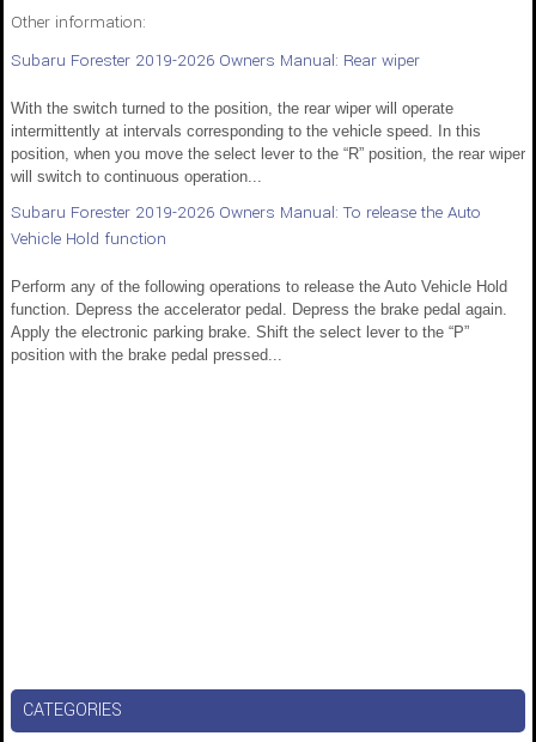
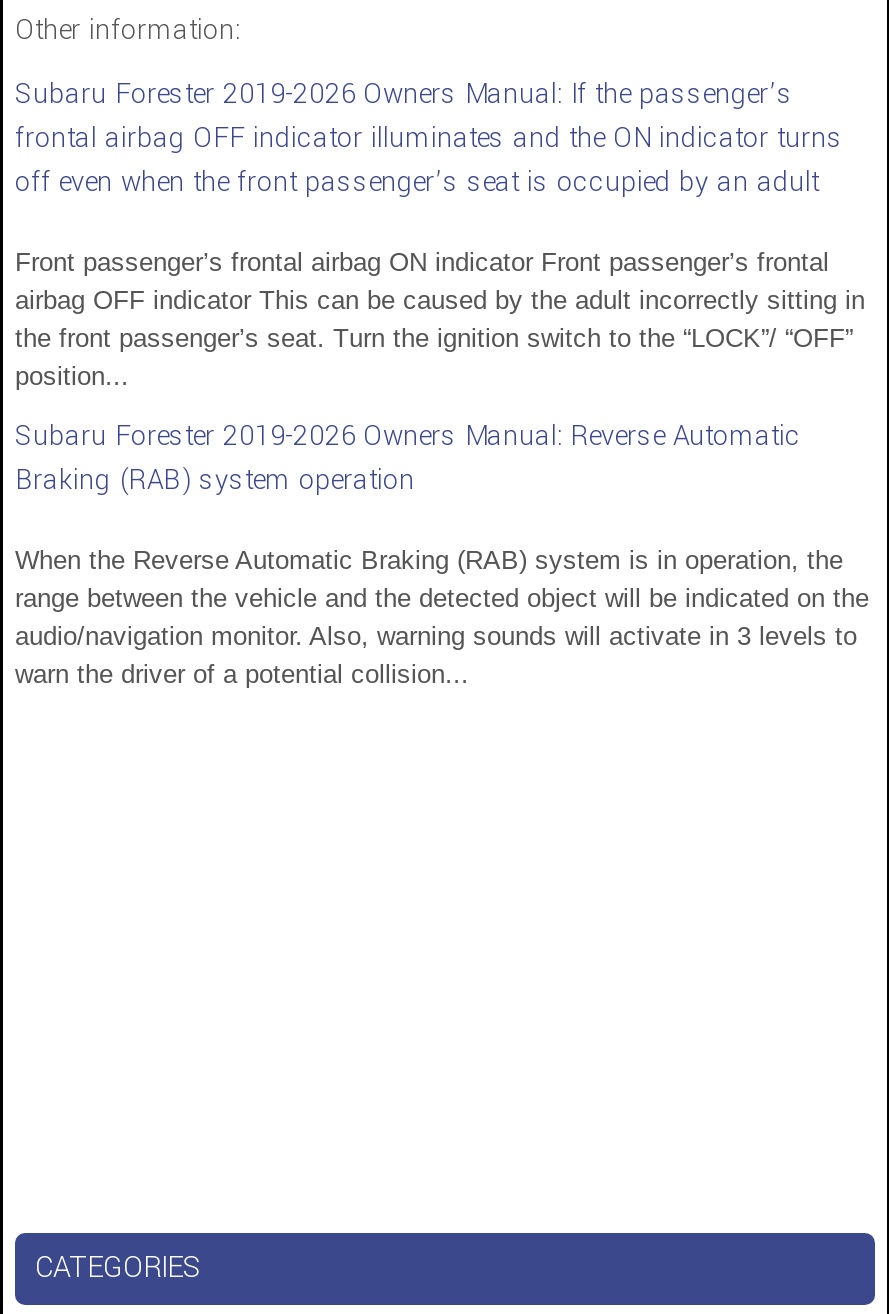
- Subaru Forester 2019-2026 Owners Manual: Rear wiper
+ Subaru Forester 2019-2026 Owners Manual: If the passenger’s
+ frontal airbag OFF indicator illuminates and the ON indicator turns
+ off even when the front passenger’s seat is occupied by an adult

- With the switch turned to the position, the rear wiper will operate
- intermittently at intervals corresponding to the vehicle speed. In this
- position, when you move the select lever to the “R” position, the rear wiper
- will switch to continuous operation...
+ Front passenger’s frontal airbag ON indicator Front passenger’s frontal
+ airbag OFF indicator This can be caused by the adult incorrectly sitting in
+ the front passenger’s seat. Turn the ignition switch to the “LOCK”/ “OFF”
+ position...

- Subaru Forester 2019-2026 Owners Manual: To release the Auto
- Vehicle Hold function
+ Subaru Forester 2019-2026 Owners Manual: Reverse Automatic
+ Braking (RAB) system operation

- Perform any of the following operations to release the Auto Vehicle Hold
- function. Depress the accelerator pedal. Depress the brake pedal again.
- Apply the electronic parking brake. Shift the select lever to the “P”
- position with the brake pedal pressed...
+ When the Reverse Automatic Braking (RAB) system is in operation, the
+ range between the vehicle and the detected object will be indicated on the
+ audio/navigation monitor. Also, warning sounds will activate in 3 levels to
+ warn the driver of a potential collision...
